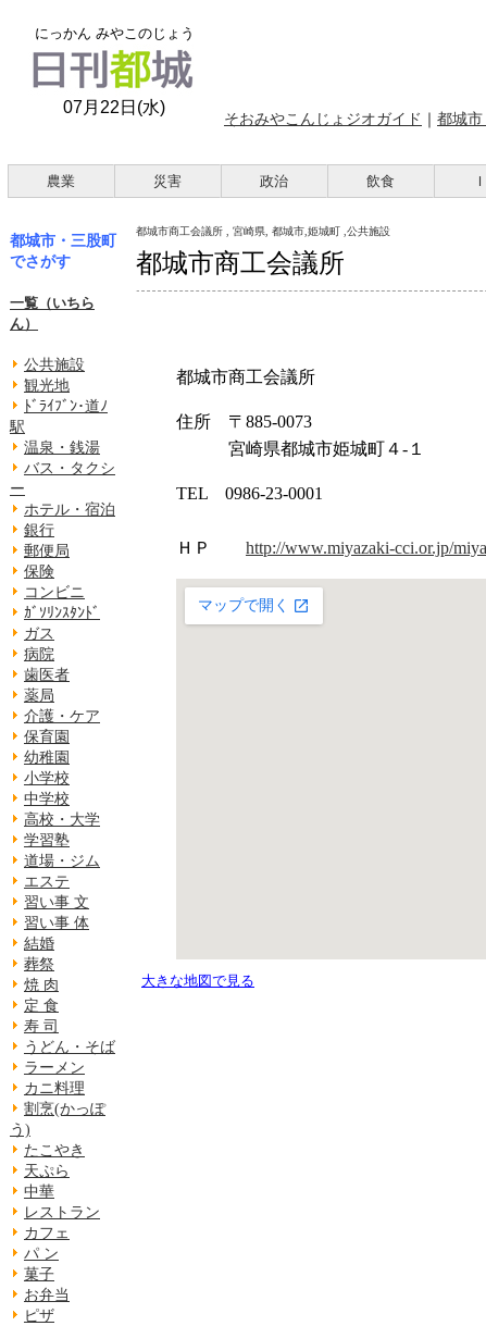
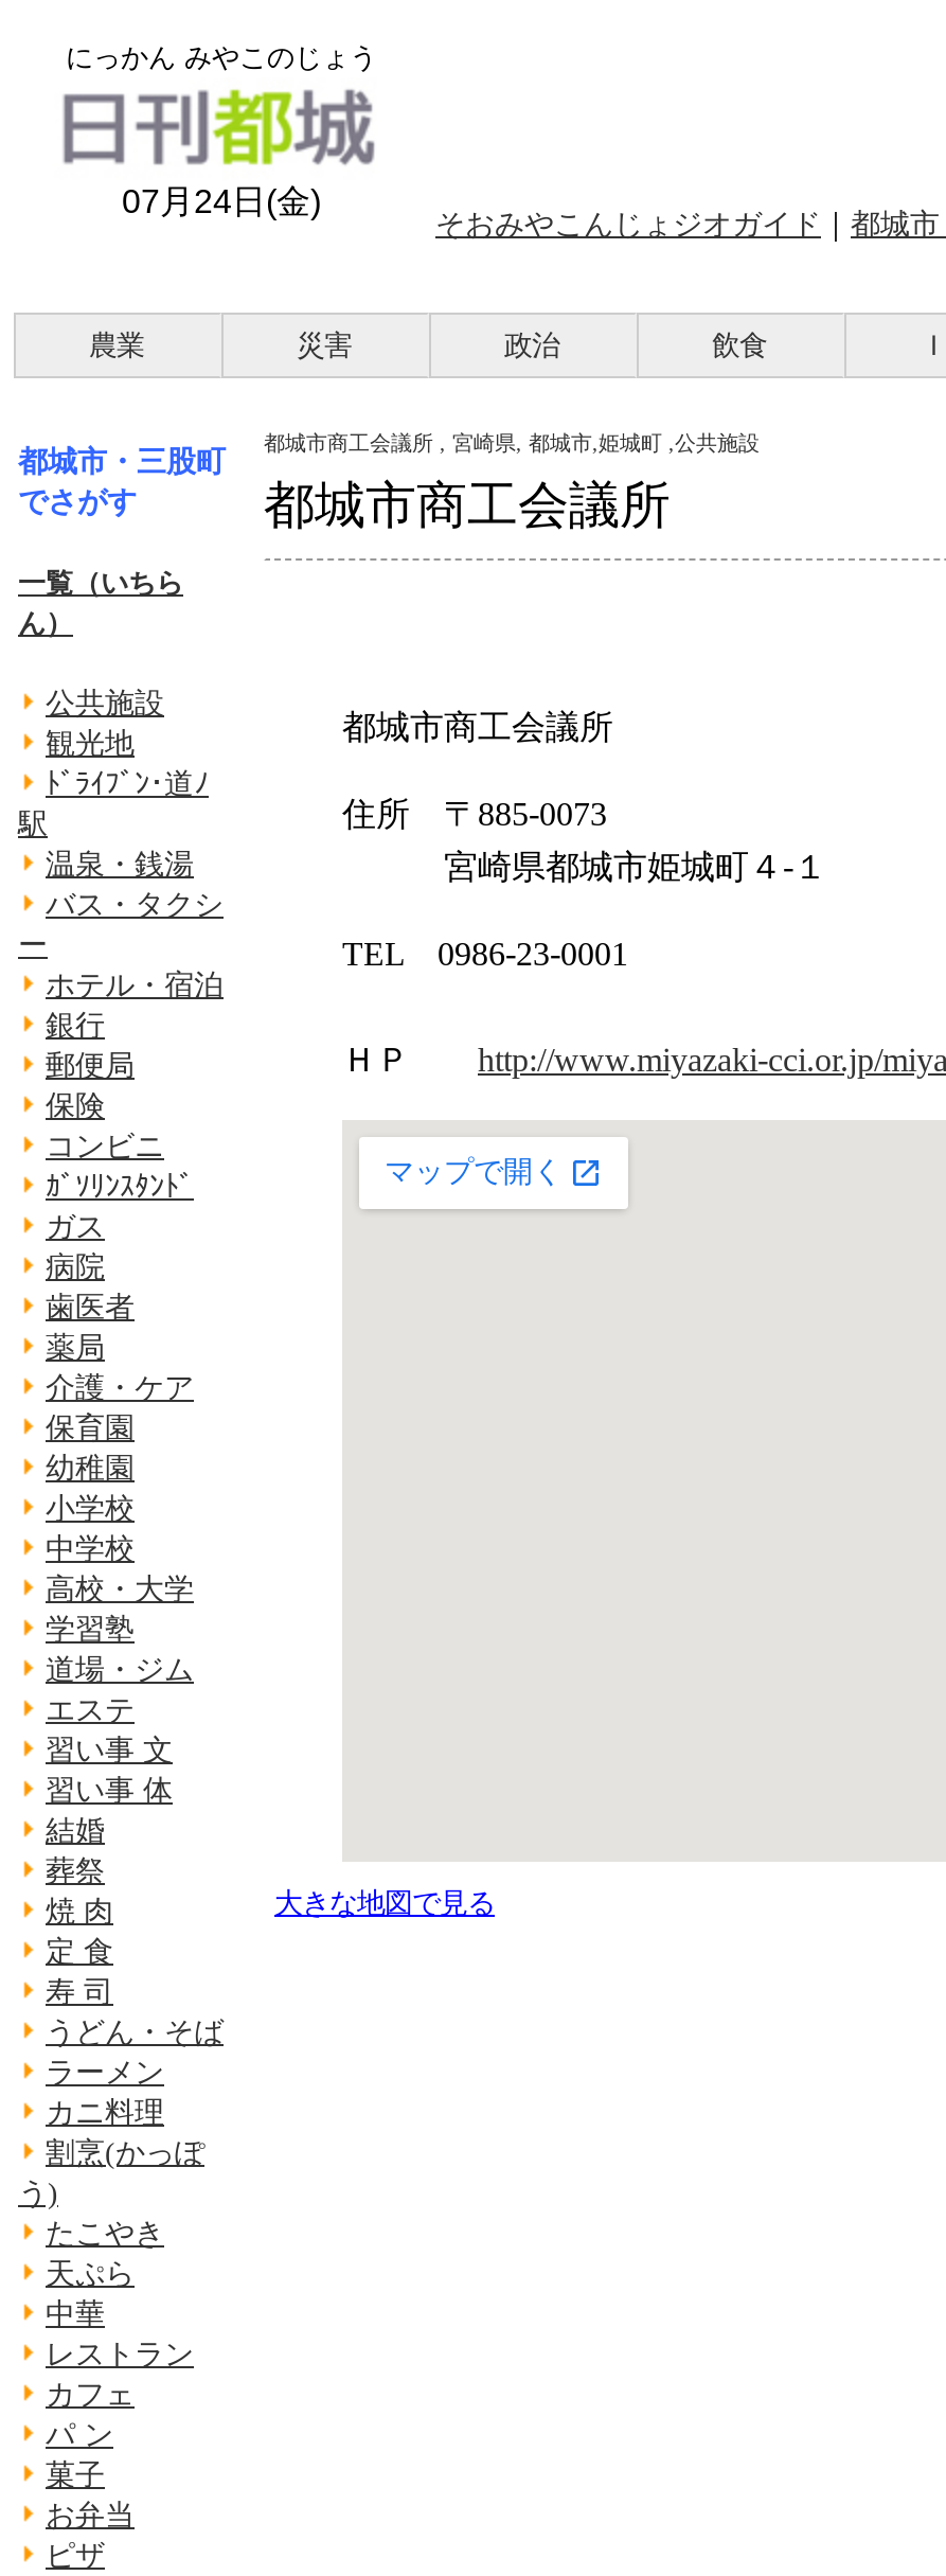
- 07月22日(水)
+ 07月24日(金)
